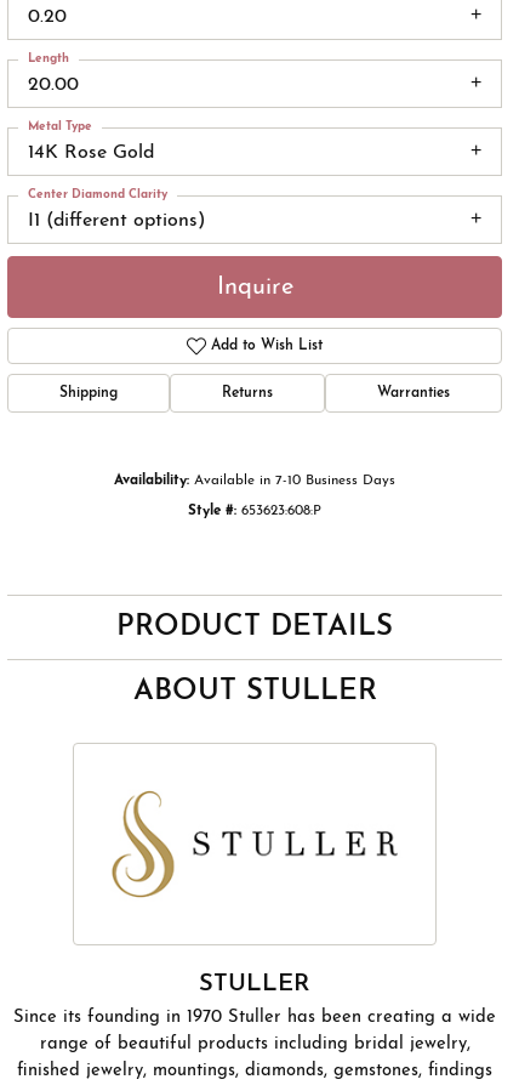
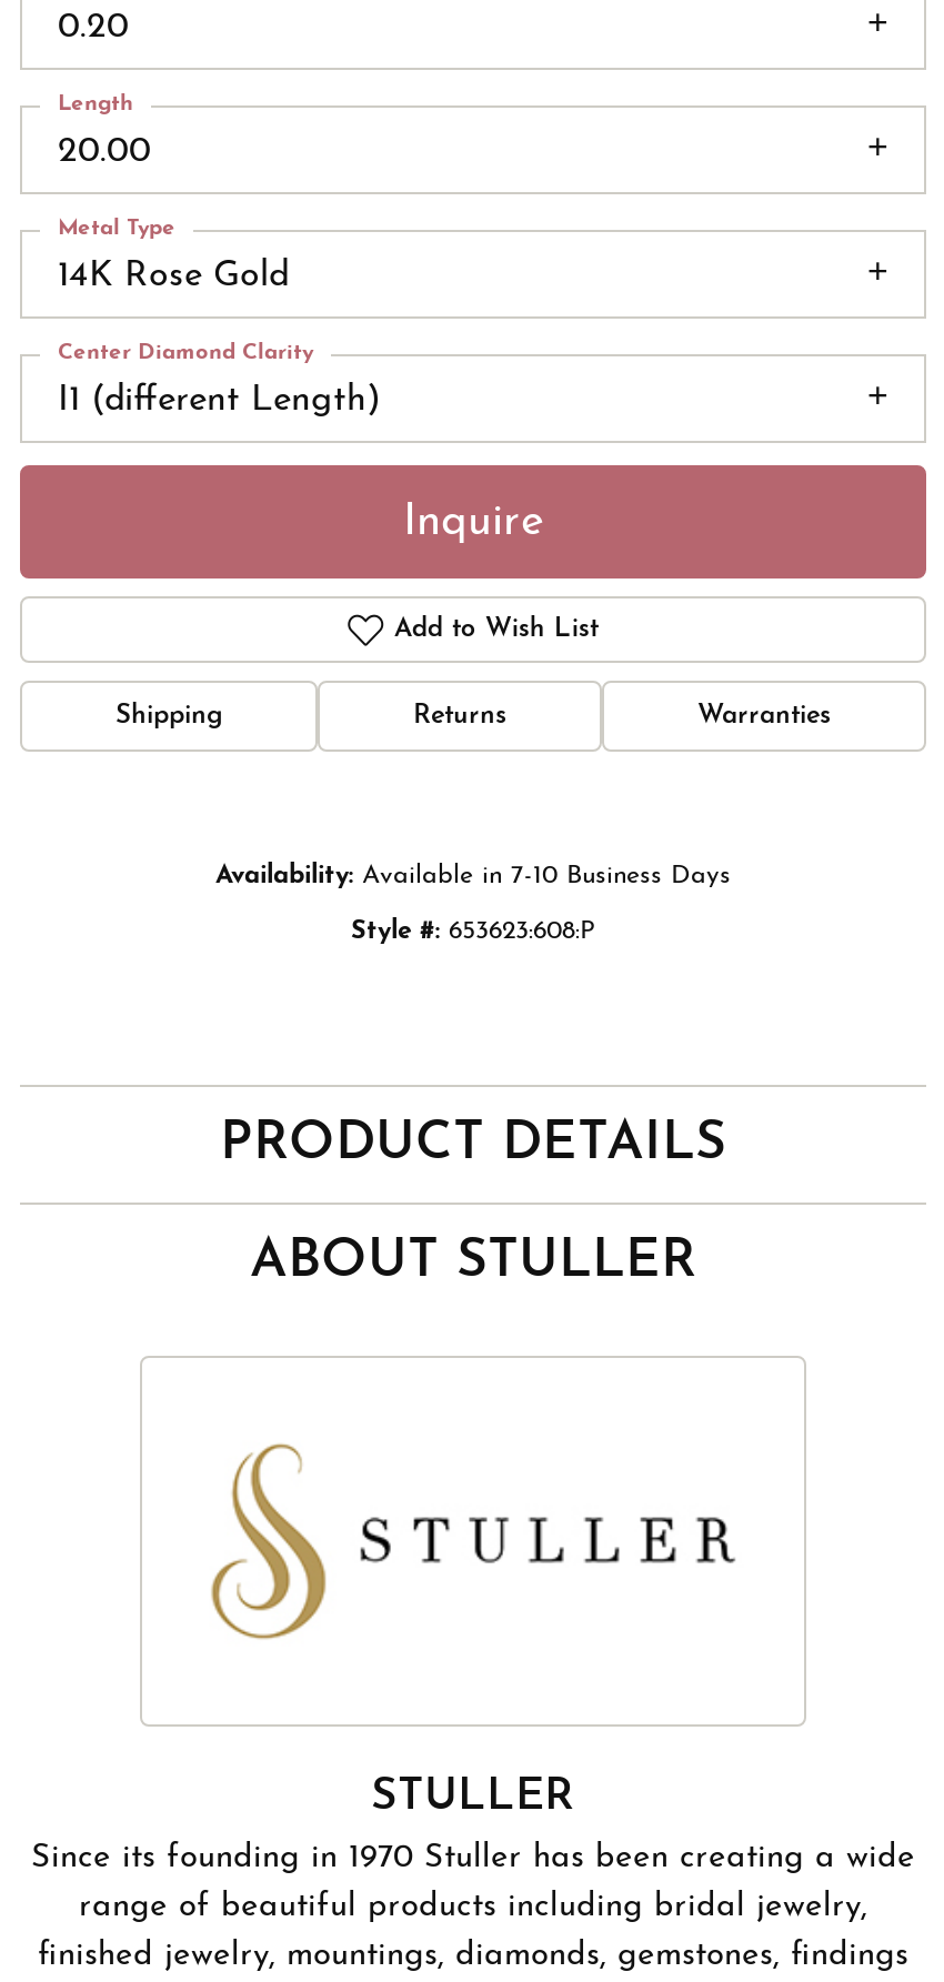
- I1 (different options)
+ I1 (different Length)
